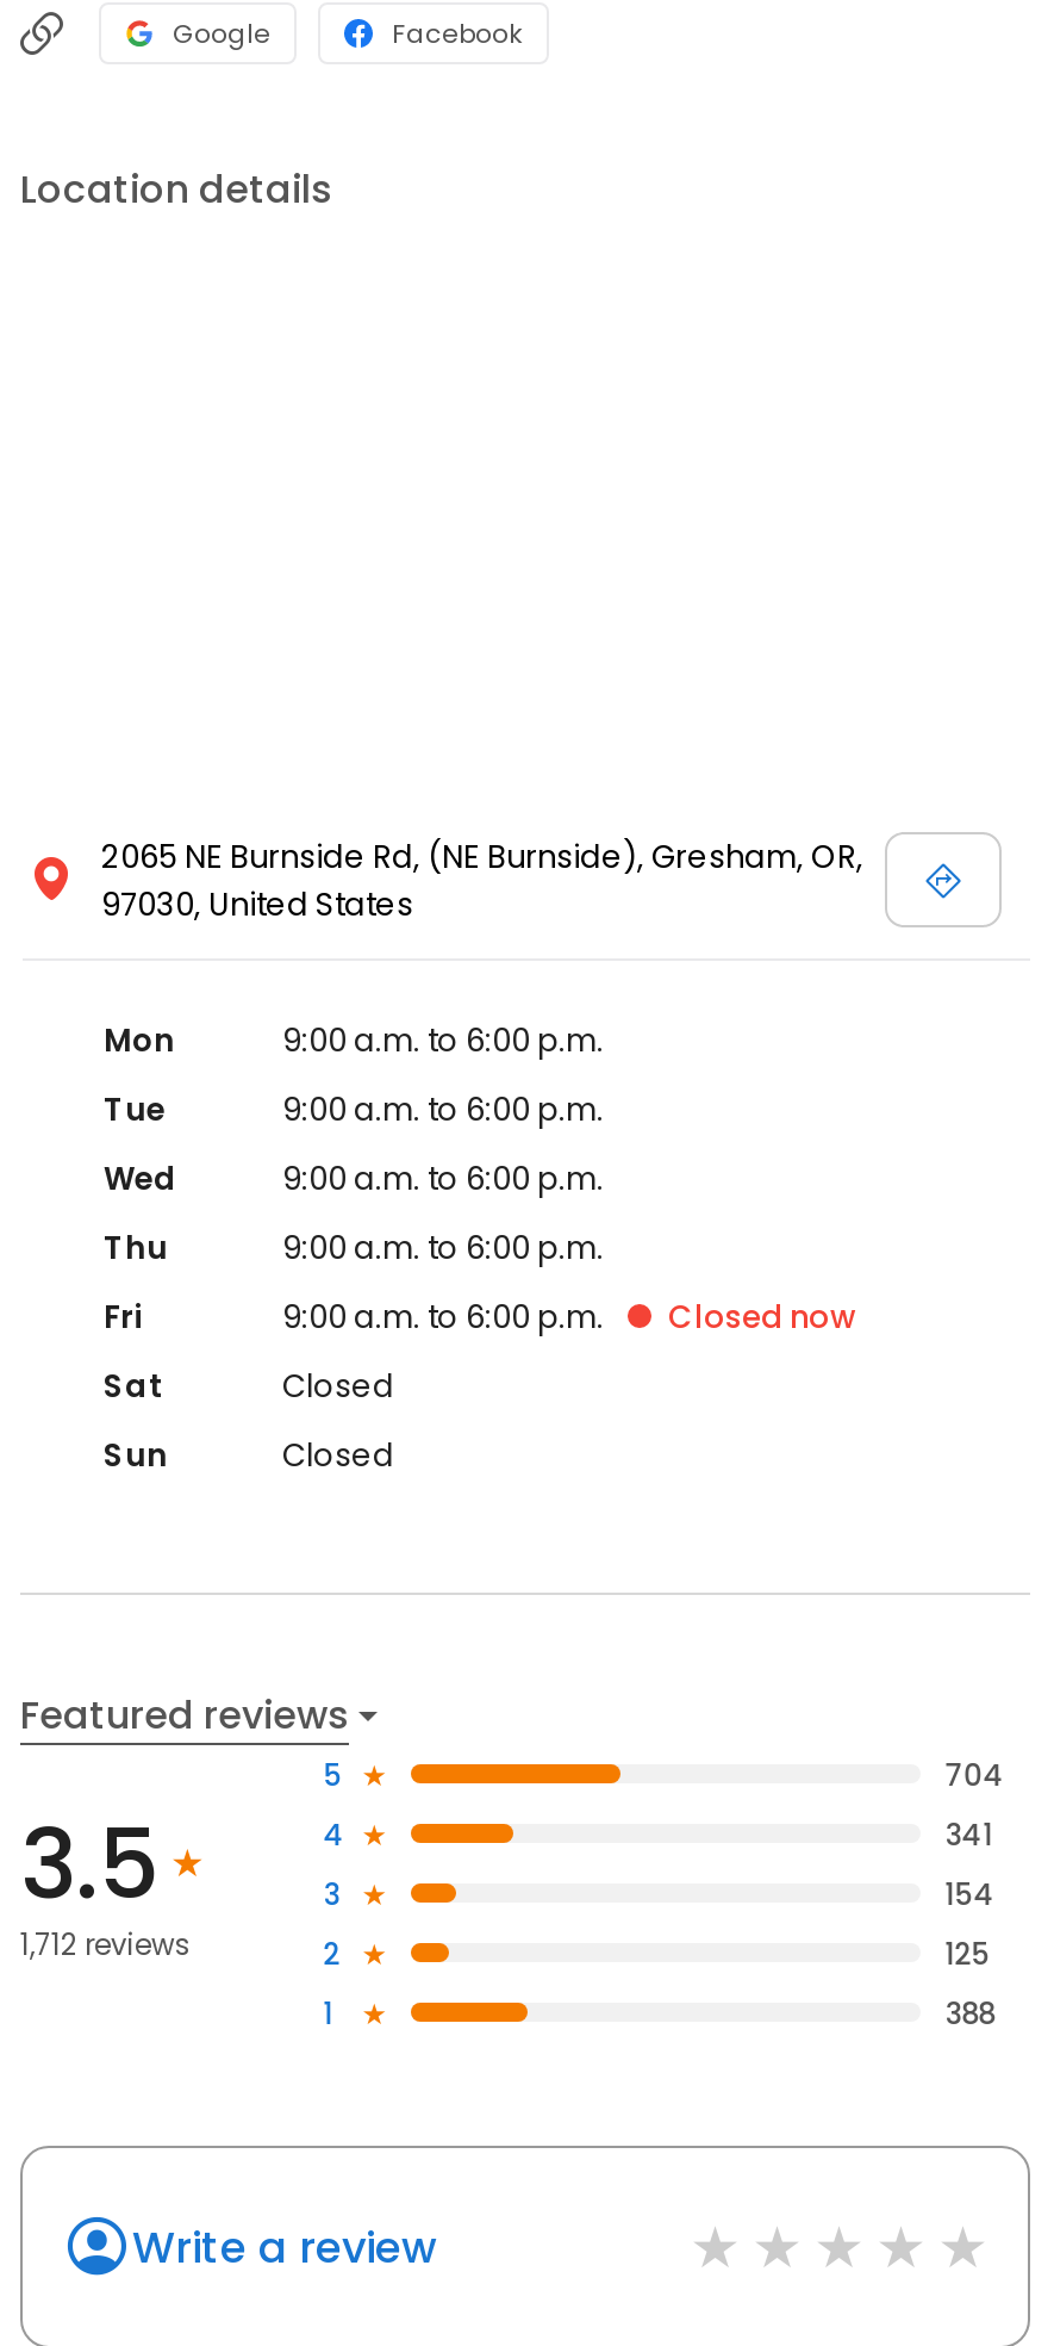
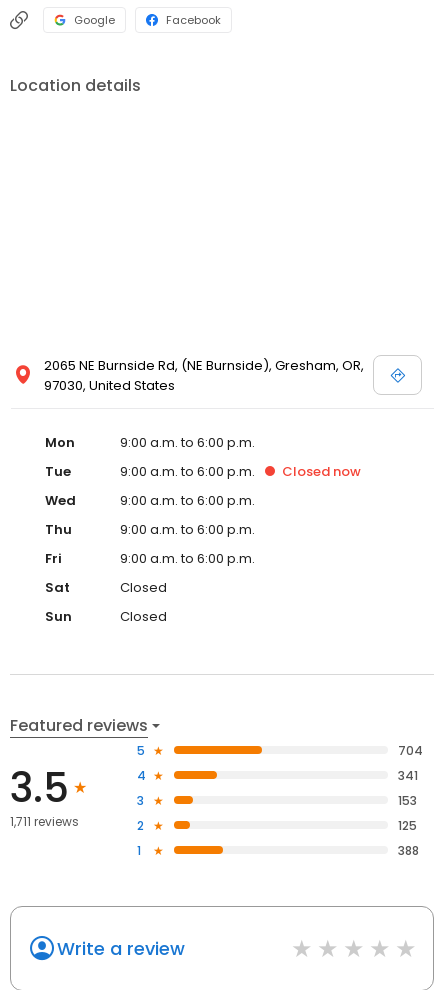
moved up: Closed now

- 154
+ 153

- 1,712 reviews
+ 1,711 reviews
